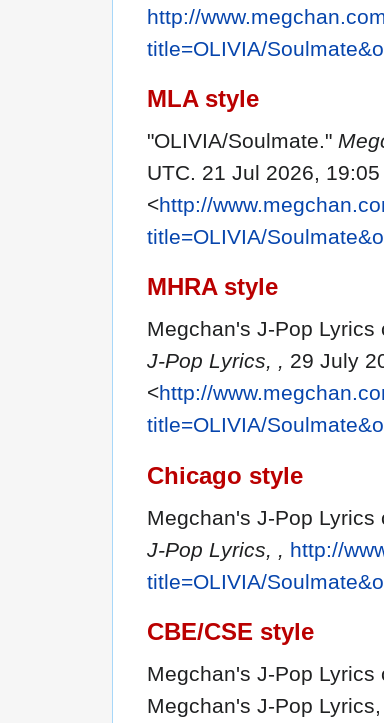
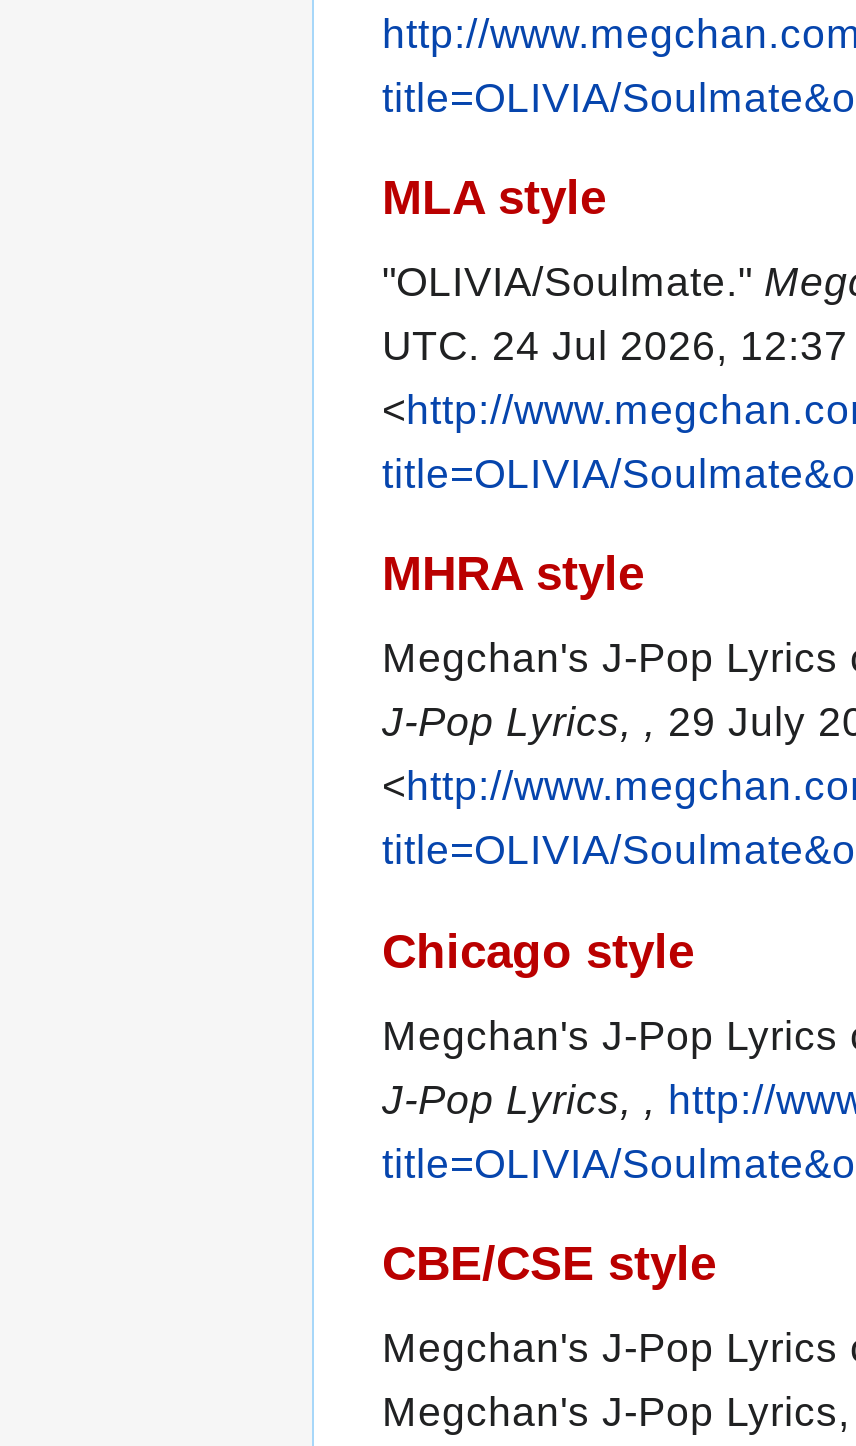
- UTC. 21 Jul 2026, 19:05
+ UTC. 24 Jul 2026, 12:37
